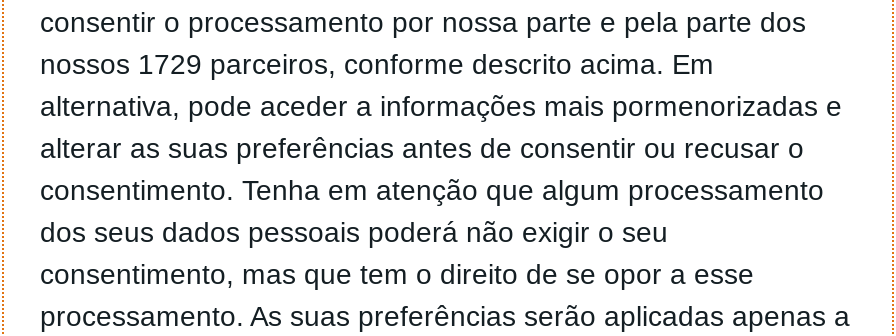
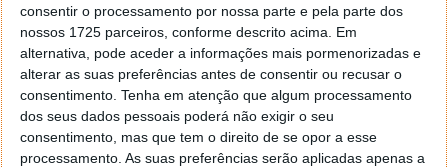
- nossos 1729 parceiros, conforme descrito acima. Em
+ nossos 1725 parceiros, conforme descrito acima. Em
